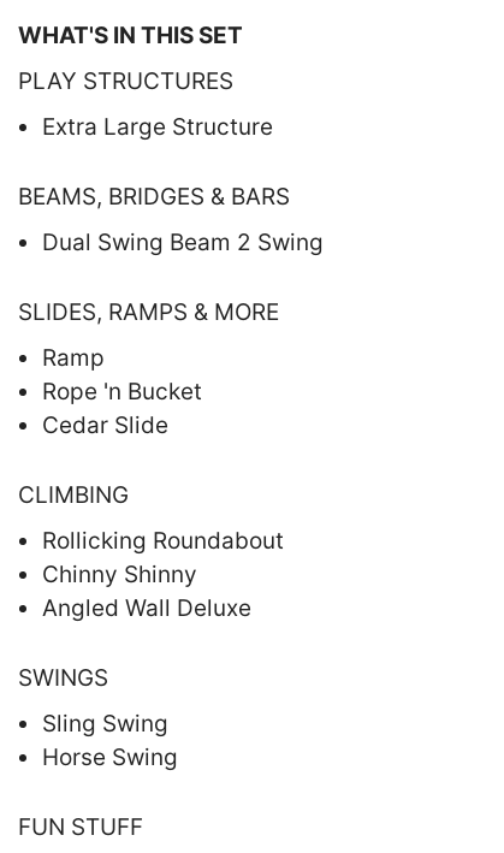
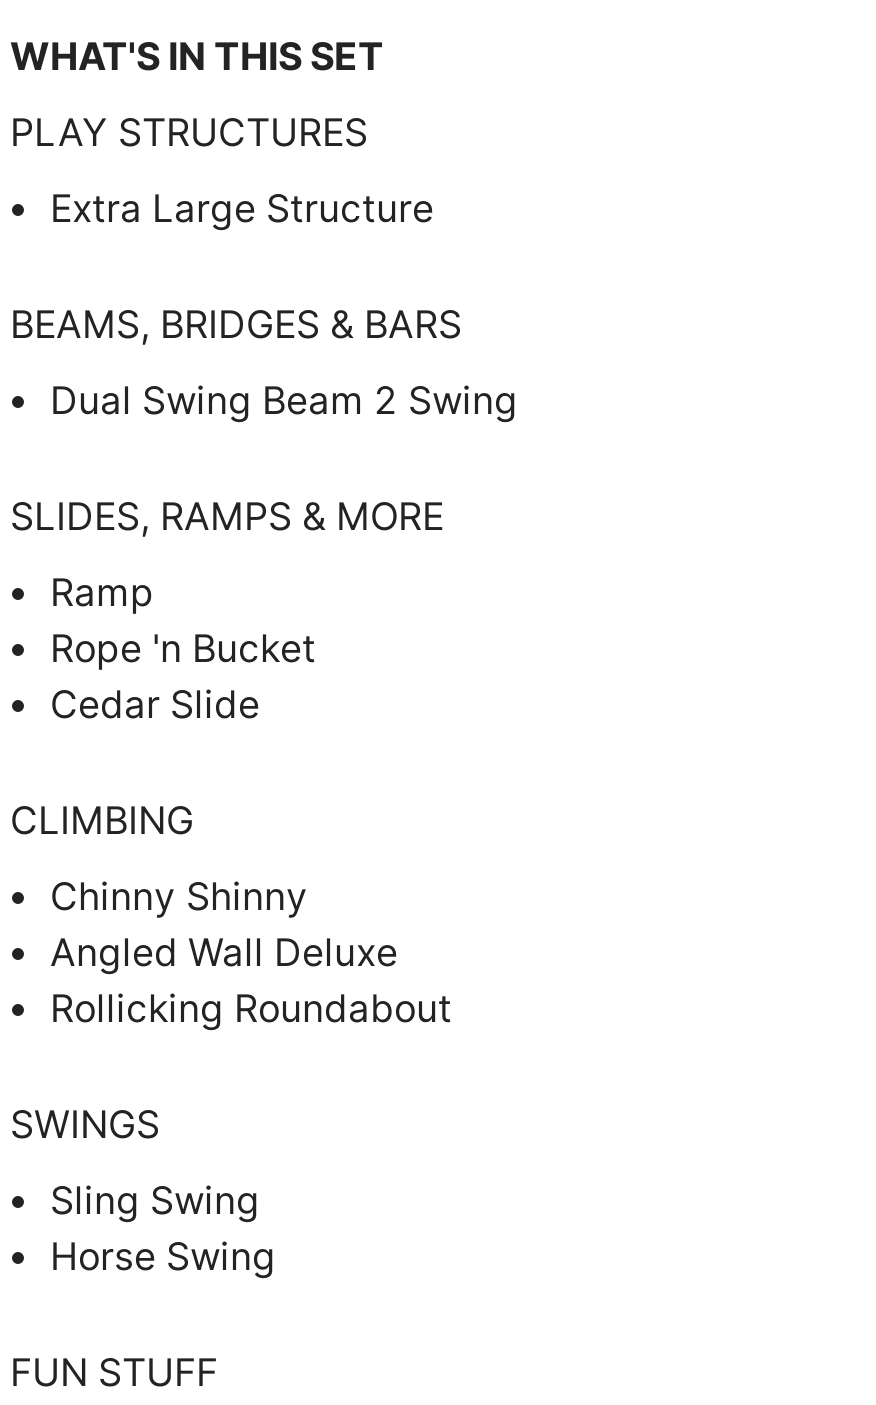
moved down: Rollicking Roundabout

moved up: Chinny Shinny | Angled Wall Deluxe
